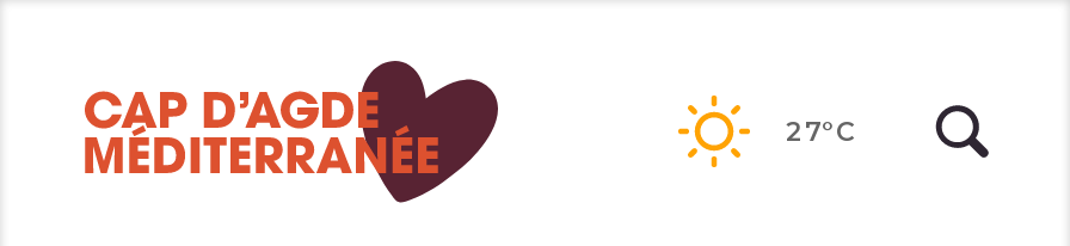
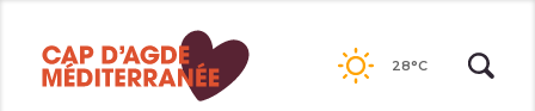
- 27°C
+ 28°C
